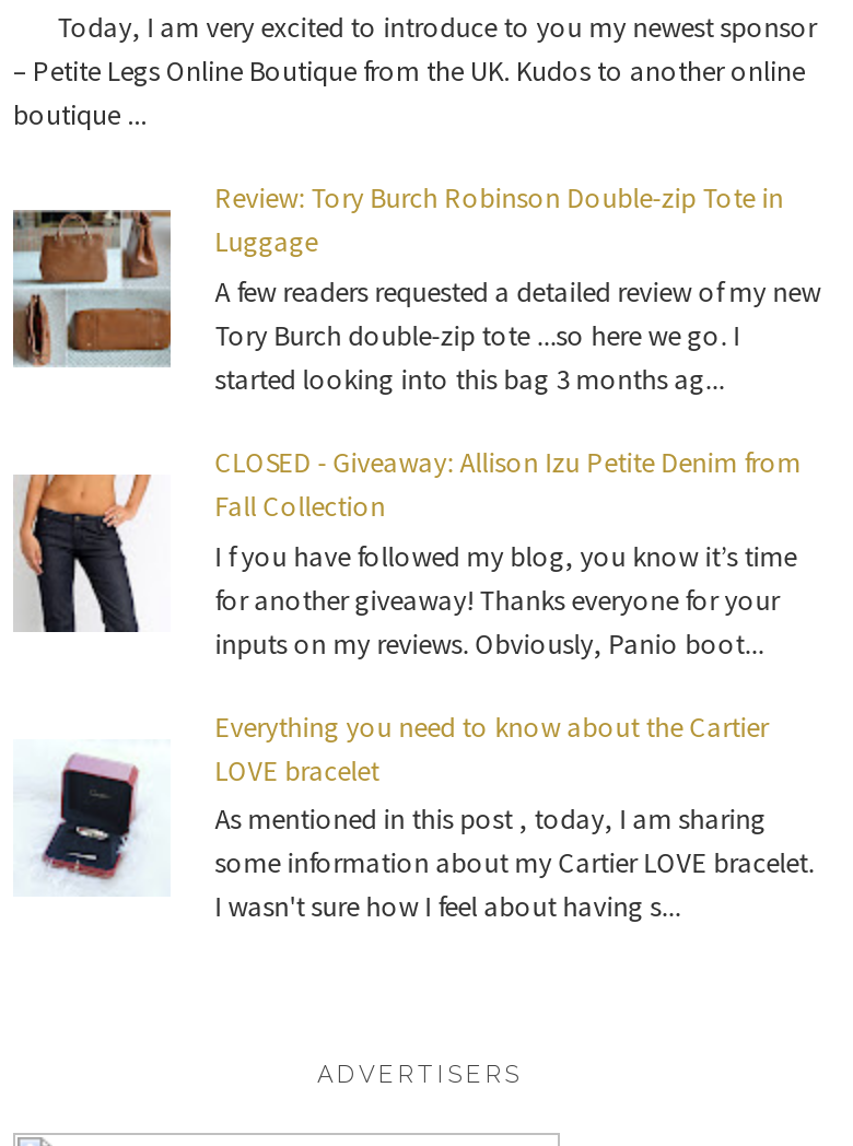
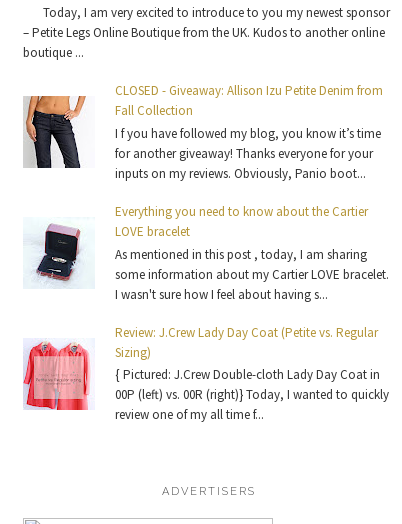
- [image]
- Review: Tory Burch Robinson Double-zip Tote in
- Luggage
- A few readers requested a detailed review of my new
- Tory Burch double-zip tote ...so here we go. I
- started looking into this bag 3 months ag...

moved up: [image] | CLOSED - Giveaway: Allison Izu Petite Denim from | Fall Collection | ... | some information about my Cartier LOVE bracelet. | I wasn't sure how I feel about having s...

+ [image]
+ Review: J.Crew Lady Day Coat (Petite vs. Regular
+ Sizing)
+ { Pictured: J.Crew Double-cloth Lady Day Coat in
+ 00P (left) vs. 00R (right)} Today, I wanted to quickly
+ review one of my all time f...
